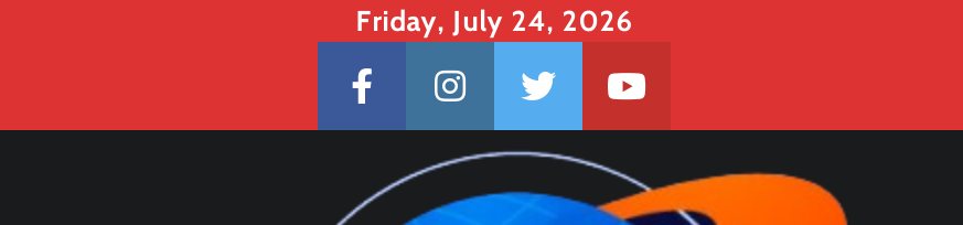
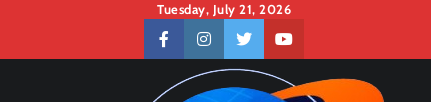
- Friday, July 24, 2026
+ Tuesday, July 21, 2026
